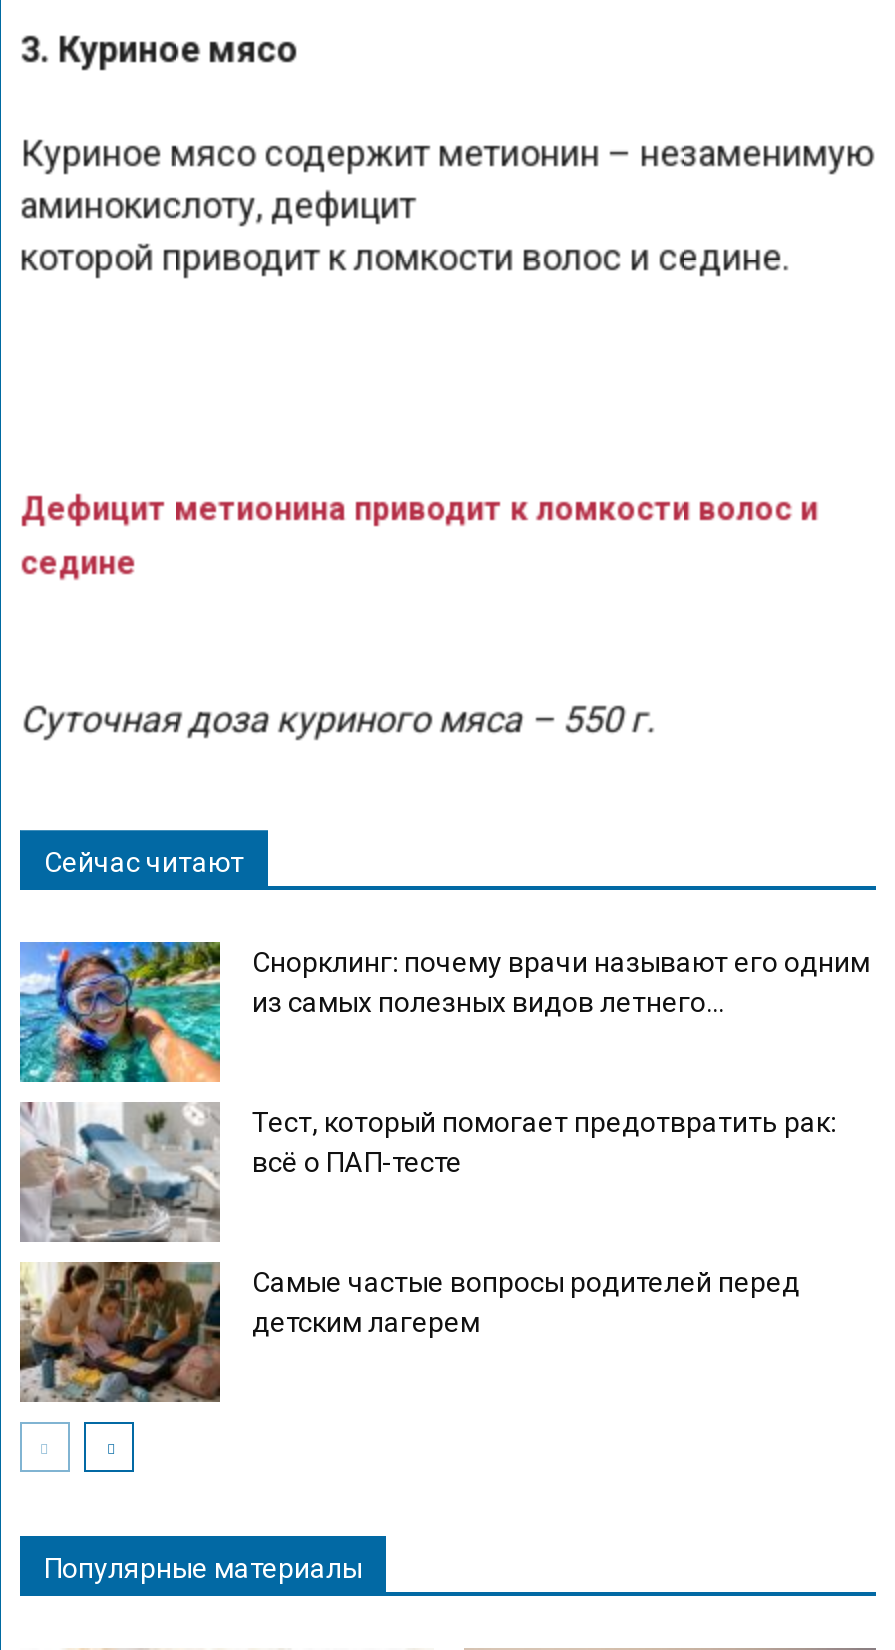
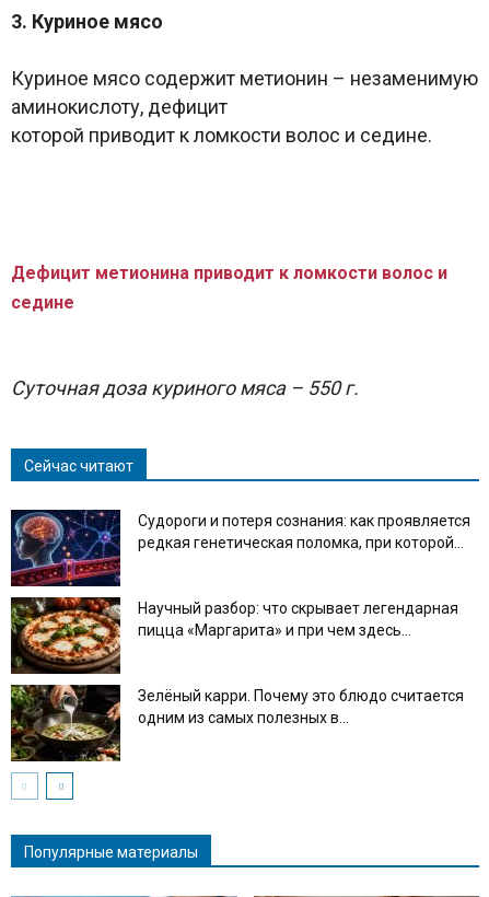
- [image]
- Снорклинг: почему врачи называют его одним
- из самых полезных видов летнего...
+ [image]
+ Судороги и потеря сознания: как проявляется
+ редкая генетическая поломка, при которой...

- [image]
- Тест, который помогает предотвратить рак:
- всё о ПАП-тесте
+ [image]
+ Научный разбор: что скрывает легендарная
+ пицца «Маргарита» и при чем здесь...

- [image]
- Самые частые вопросы родителей перед
- детским лагерем
+ [image]
+ Зелёный карри. Почему это блюдо считается
+ одним из самых полезных в...
